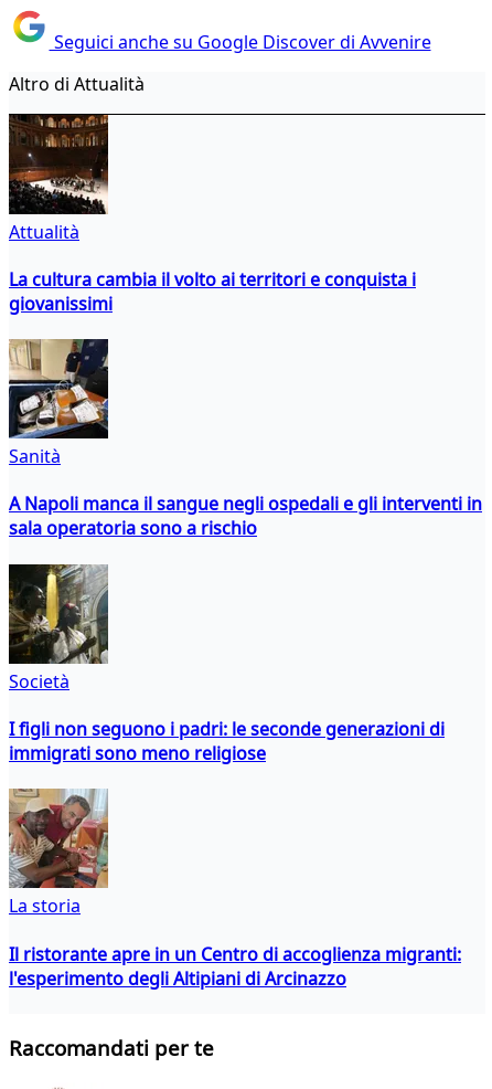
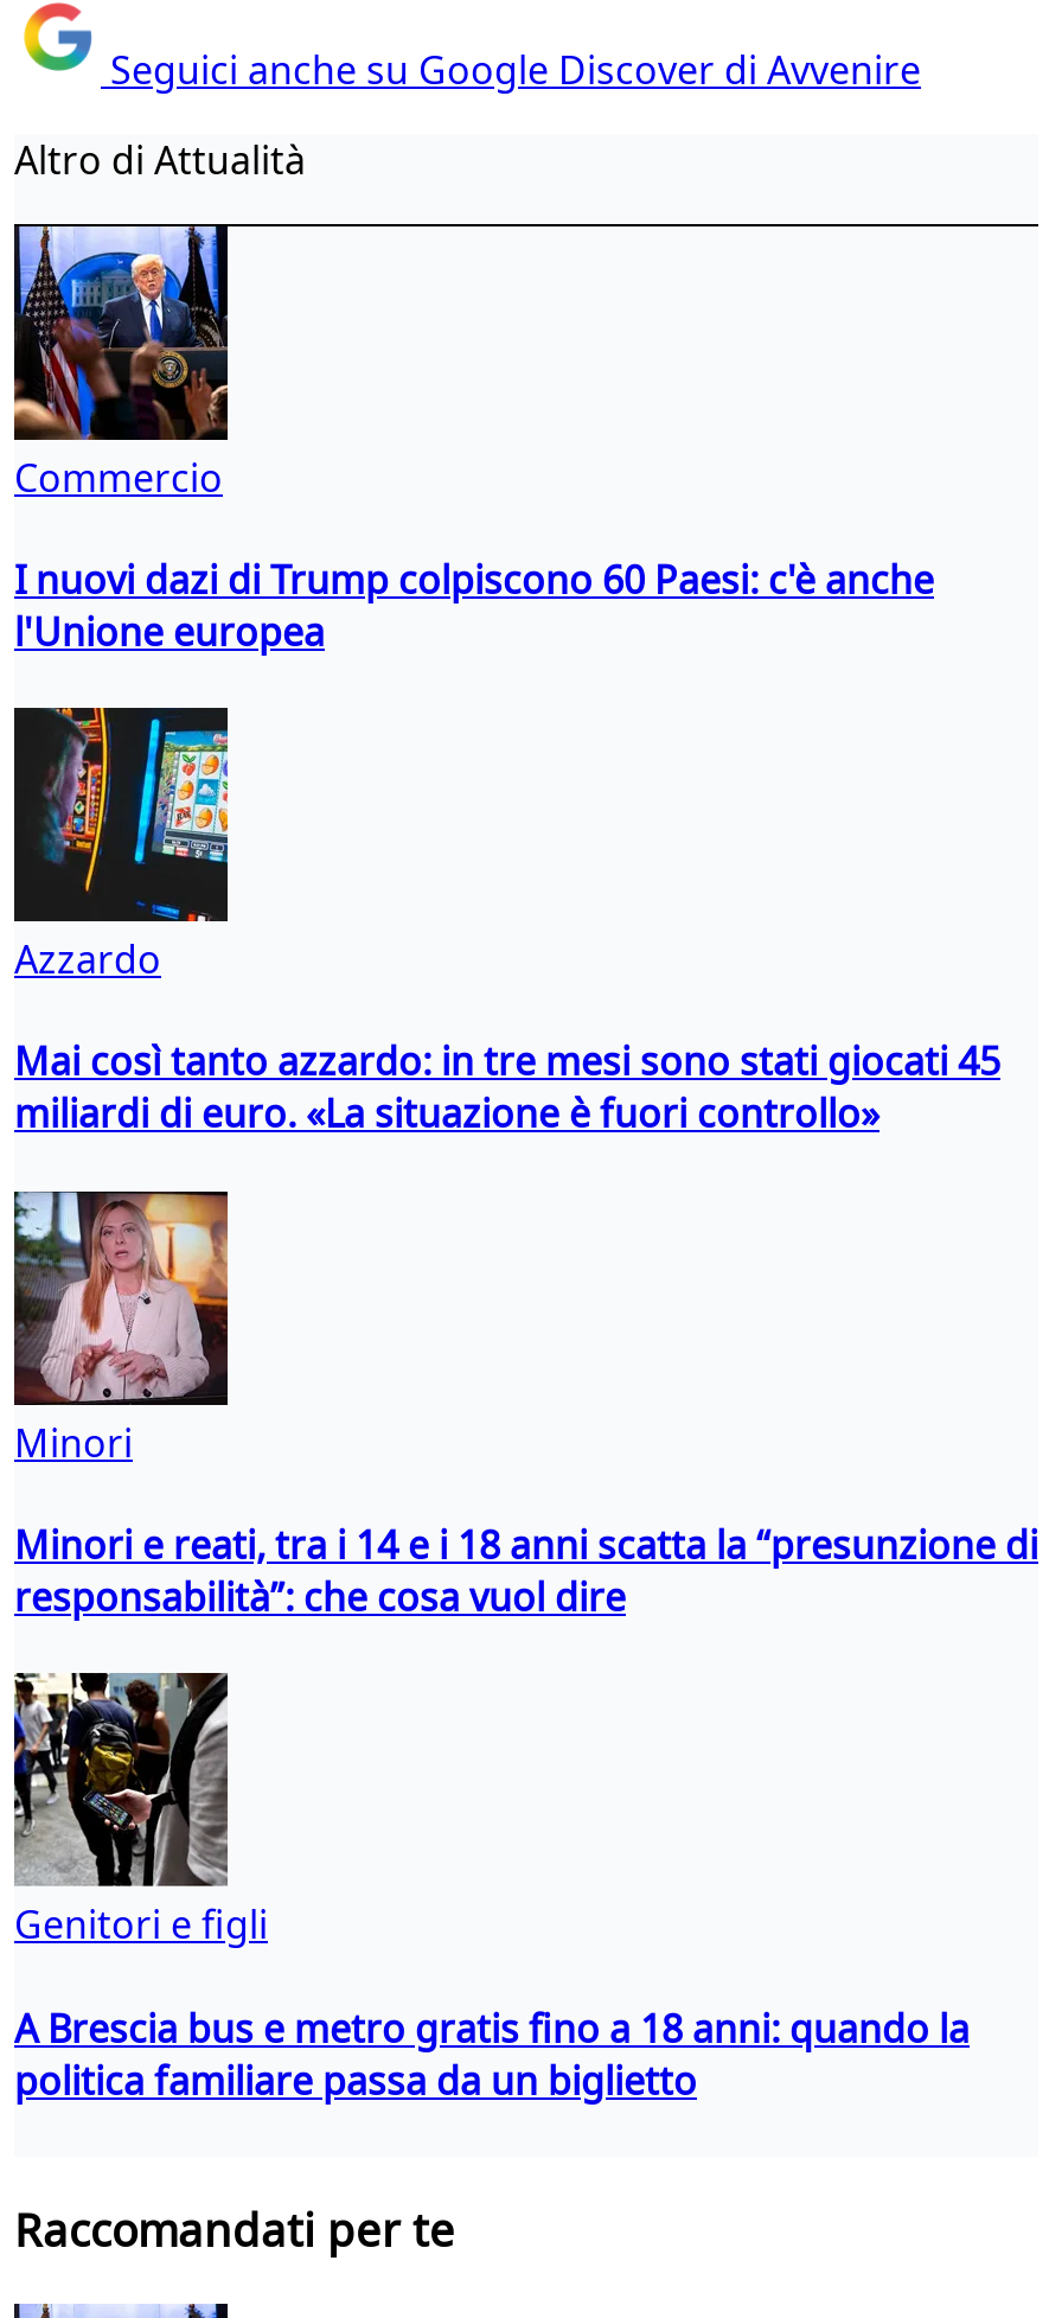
- [image]
- Attualità
+ [image]
+ Commercio

- La cultura cambia il volto ai territori e conquista i
- giovanissimi
+ I nuovi dazi di Trump colpiscono 60 Paesi: c'è anche
+ l'Unione europea

- [image]
- Sanità
+ [image]
+ Azzardo

- A Napoli manca il sangue negli ospedali e gli interventi in
- sala operatoria sono a rischio
+ Mai così tanto azzardo: in tre mesi sono stati giocati 45
+ miliardi di euro. «La situazione è fuori controllo»

- [image]
- Società
+ [image]
+ Minori

- I figli non seguono i padri: le seconde generazioni di
- immigrati sono meno religiose
+ Minori e reati, tra i 14 e i 18 anni scatta la “presunzione di
+ responsabilità”: che cosa vuol dire

- [image]
- La storia
+ [image]
+ Genitori e figli

- Il ristorante apre in un Centro di accoglienza migranti:
- l'esperimento degli Altipiani di Arcinazzo
+ A Brescia bus e metro gratis fino a 18 anni: quando la
+ politica familiare passa da un biglietto
